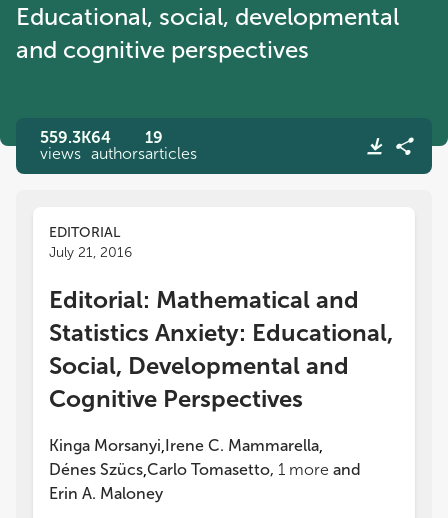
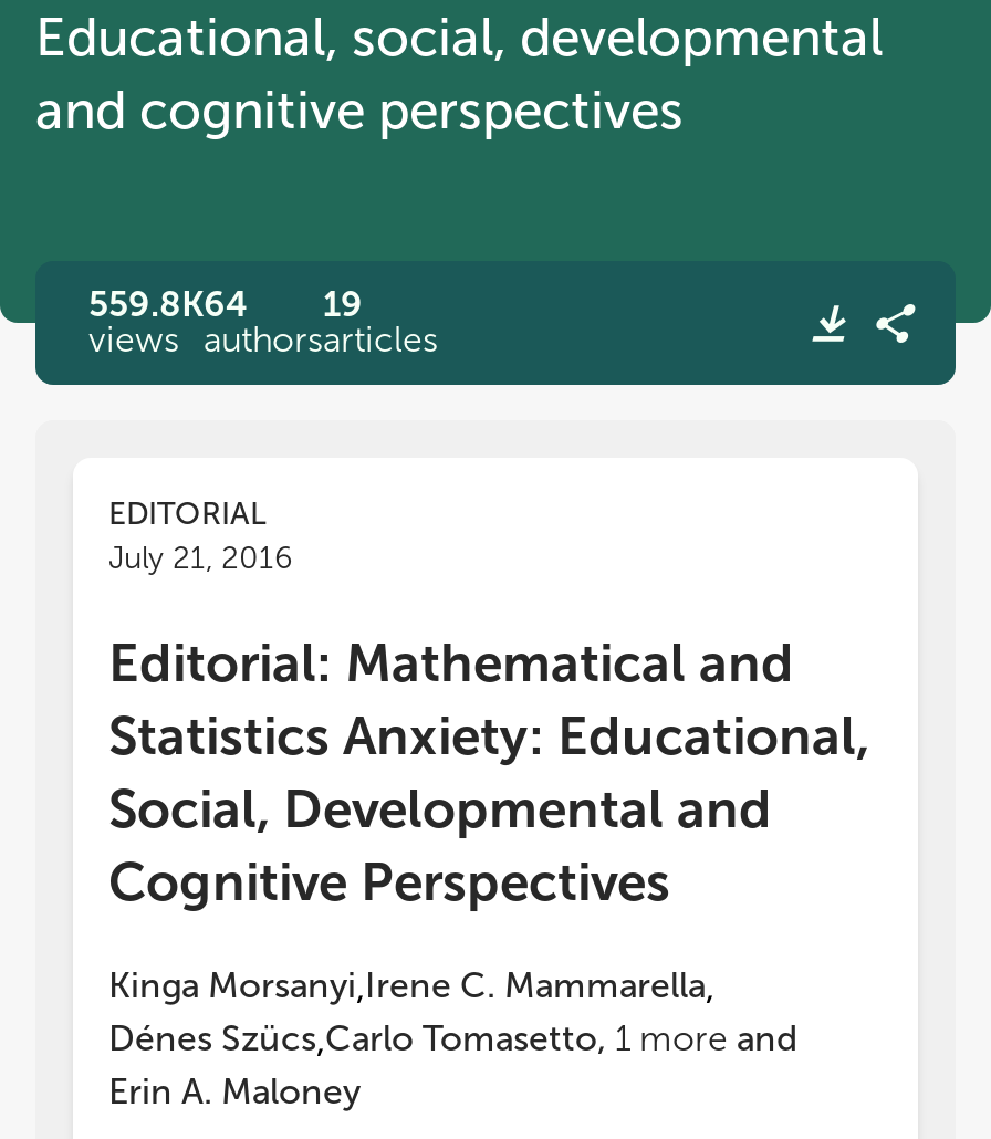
- 559.3K 64 19
+ 559.8K 64 19
